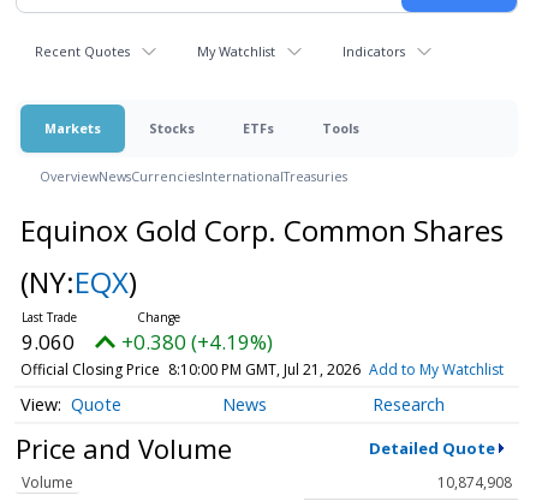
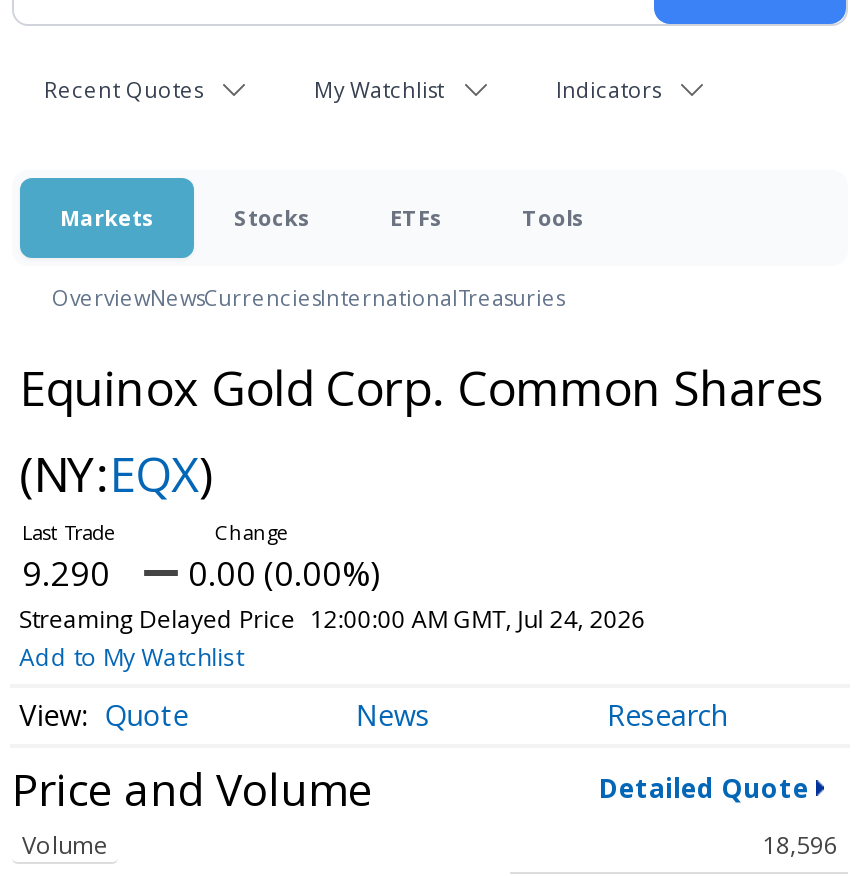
- 9.060
- +0.380 (+4.19%)
- Official Closing Price 8:10:00 PM GMT, Jul 21, 2026 Add to My Watchlist
+ 9.290
+ 0.00 (0.00%)
+ Streaming Delayed Price 12:00:00 AM GMT, Jul 24, 2026
+ Add to My Watchlist

- 10,874,908
+ 18,596
